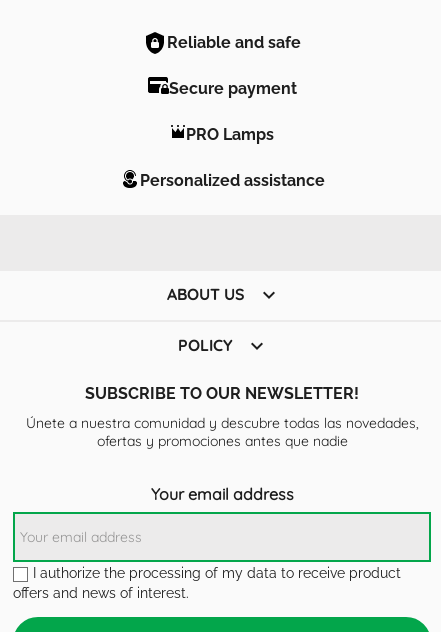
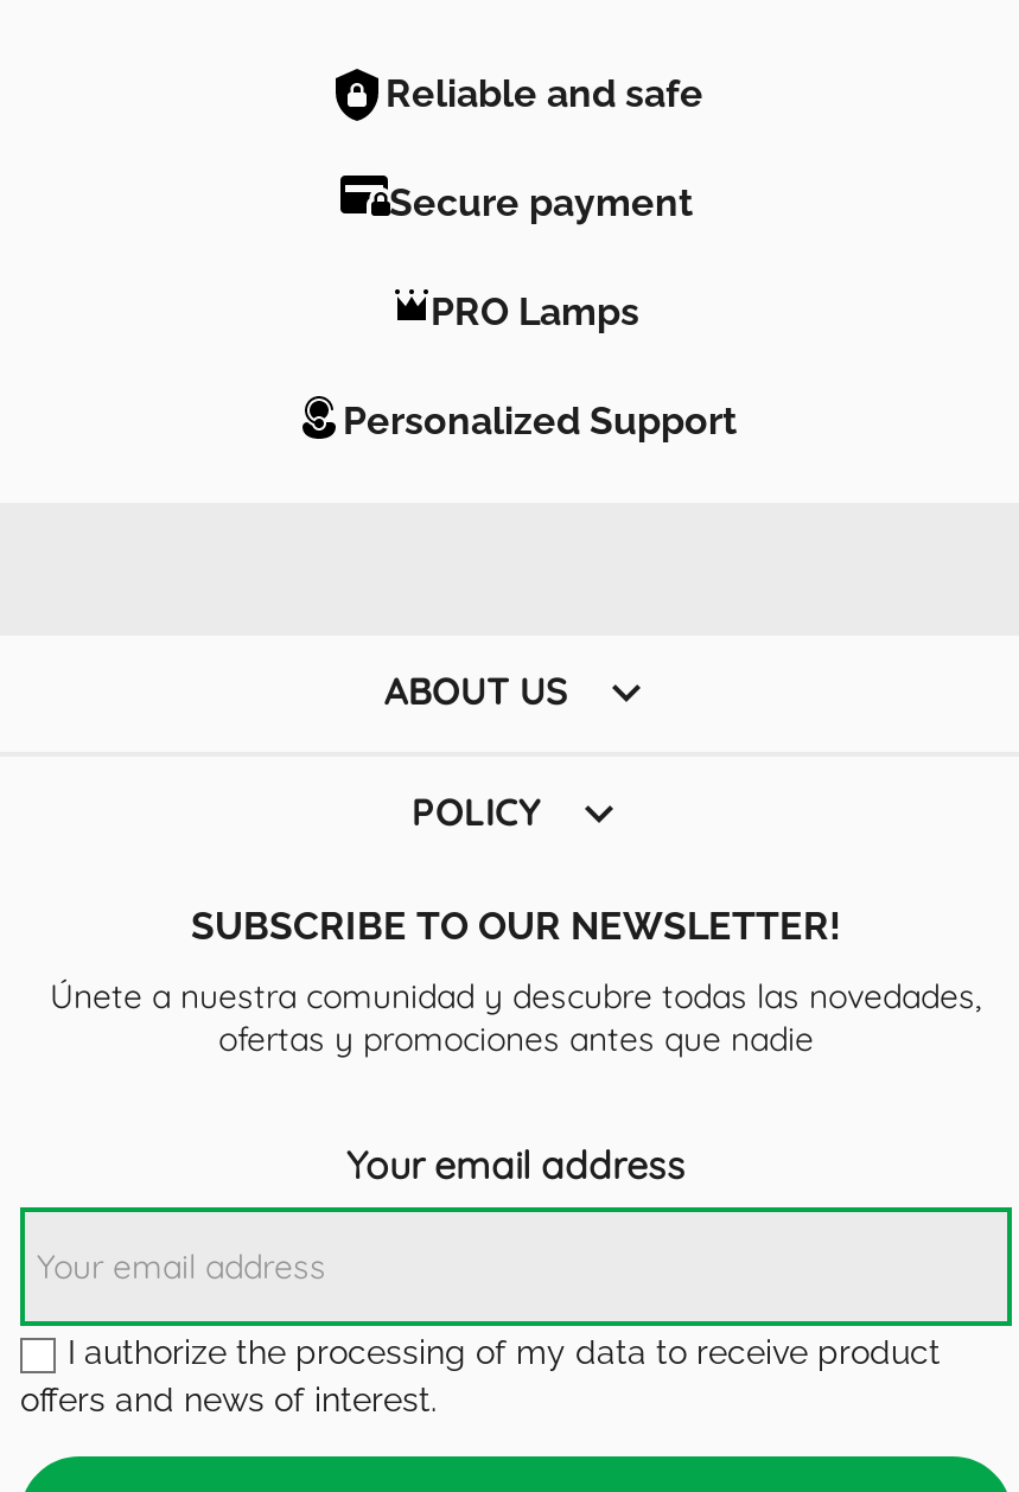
- Personalized assistance
+ Personalized Support
